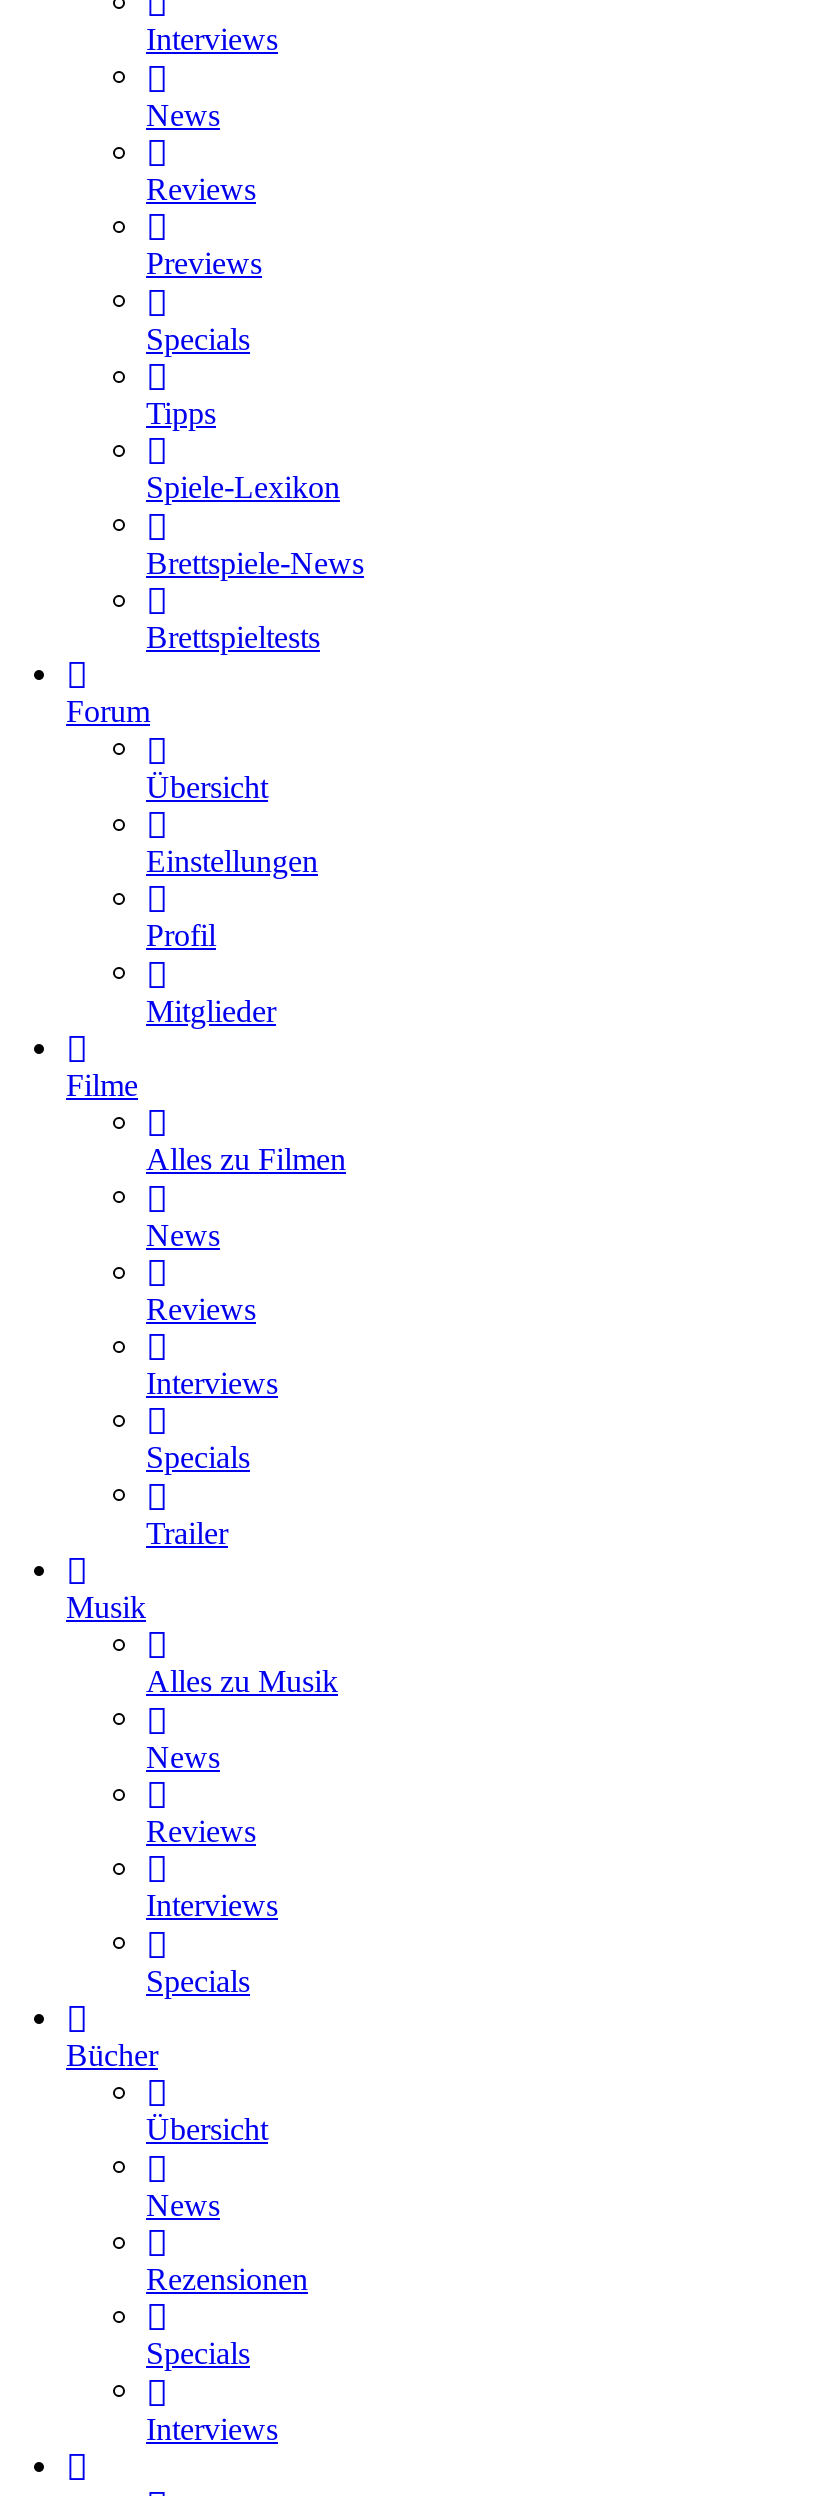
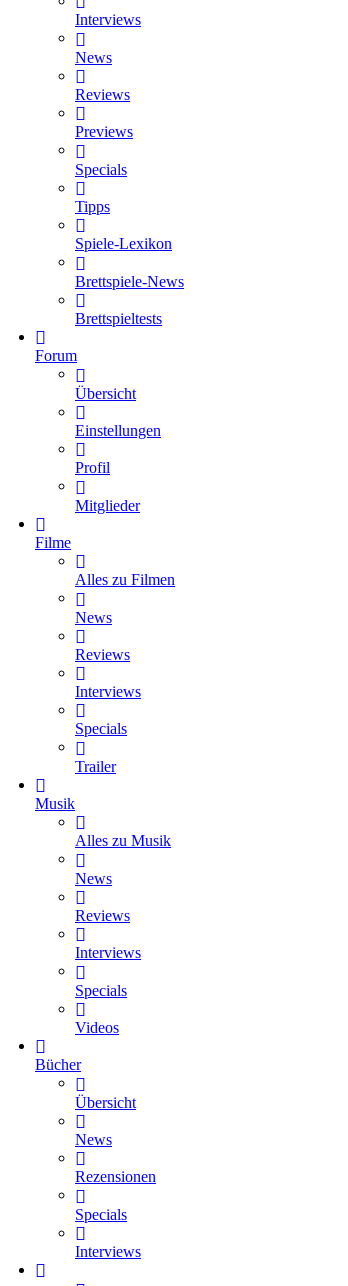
+ Videos
